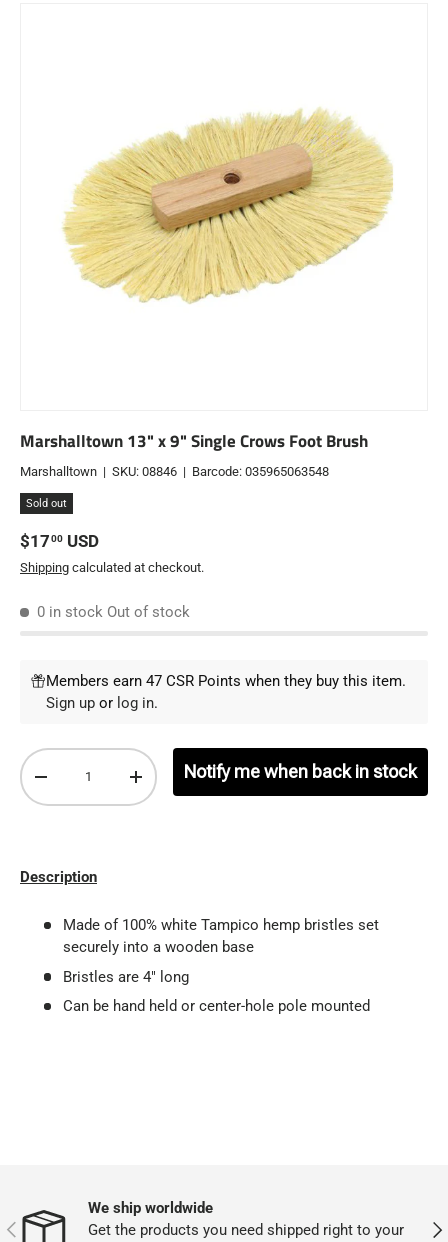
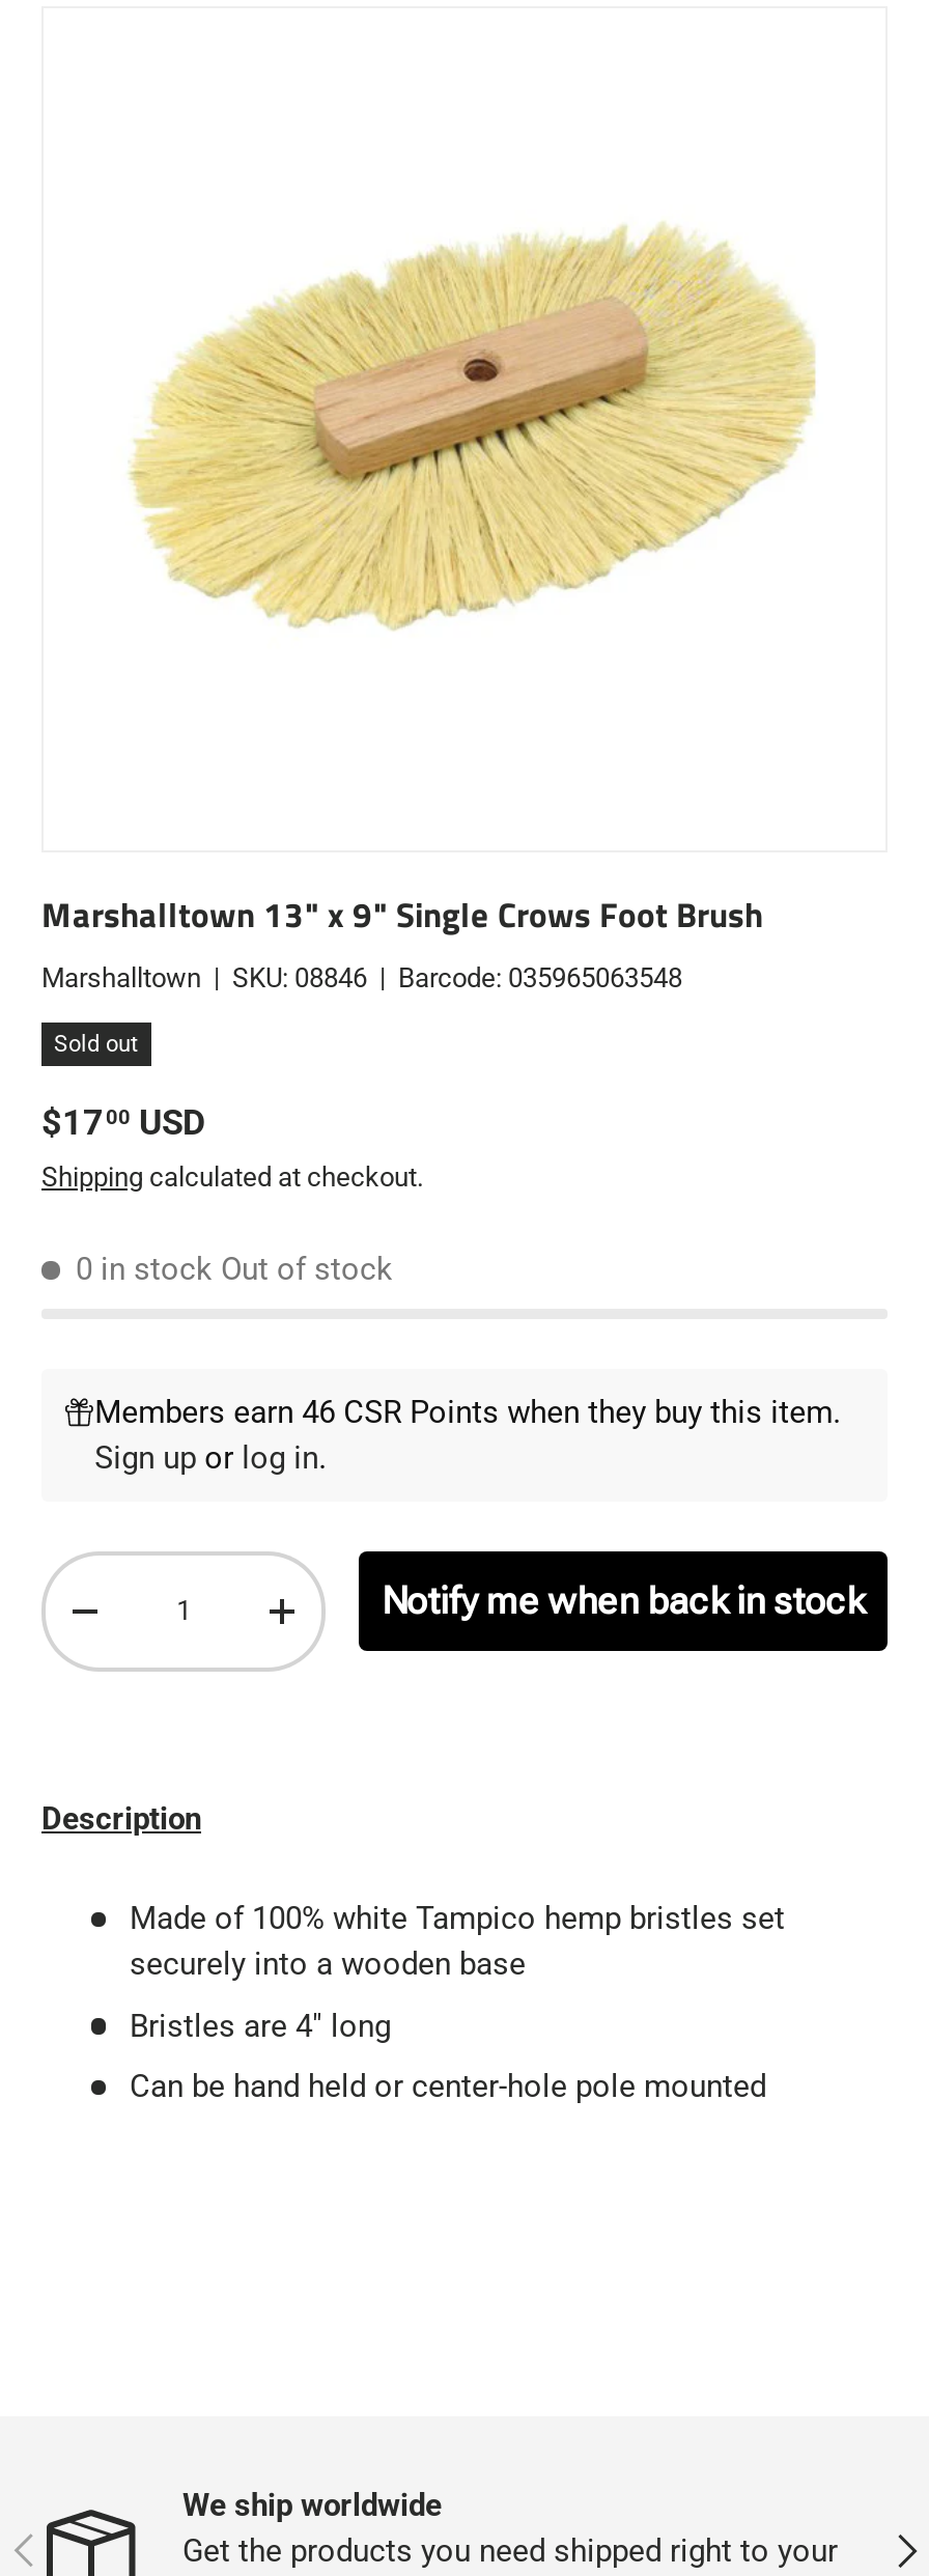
- Members earn 47 CSR Points when they buy this item.
+ Members earn 46 CSR Points when they buy this item.
